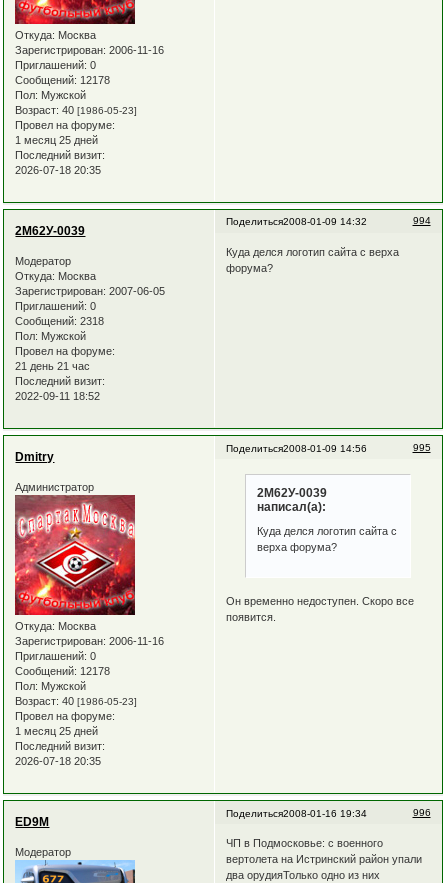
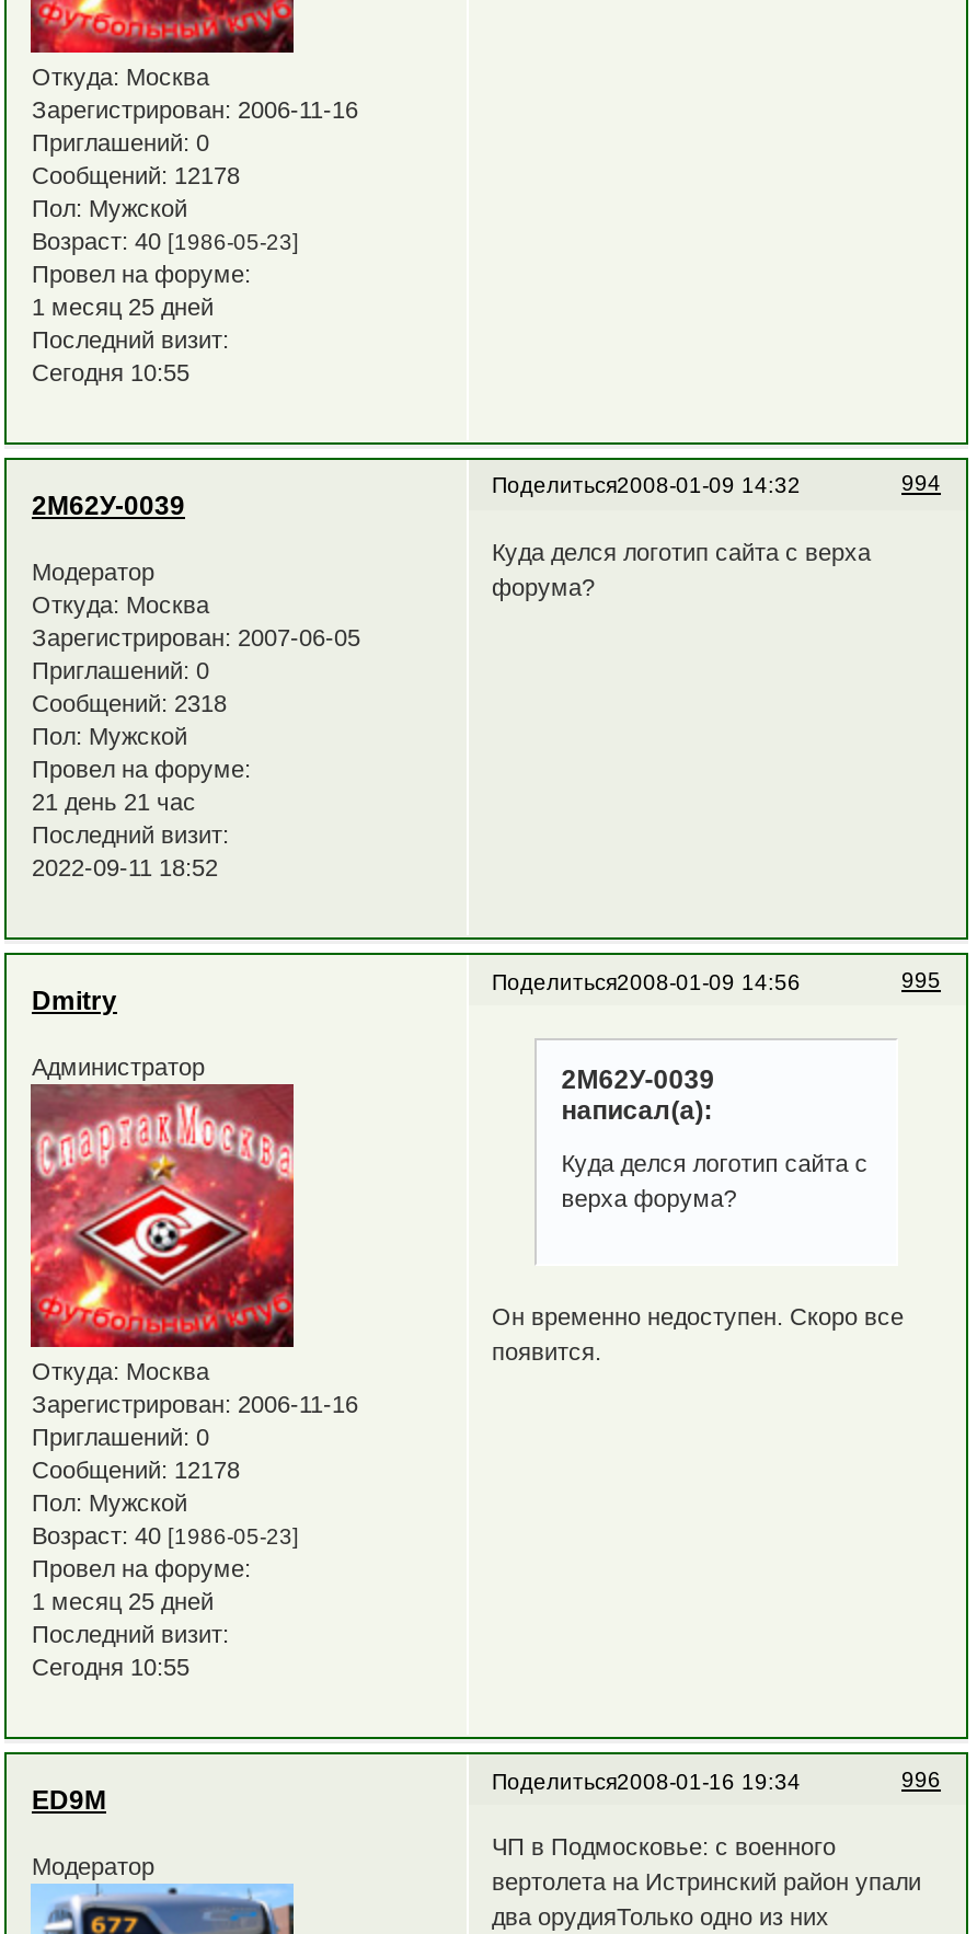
- 2026-07-18 20:35
+ Сегодня 10:55

- 2026-07-18 20:35
+ Сегодня 10:55
